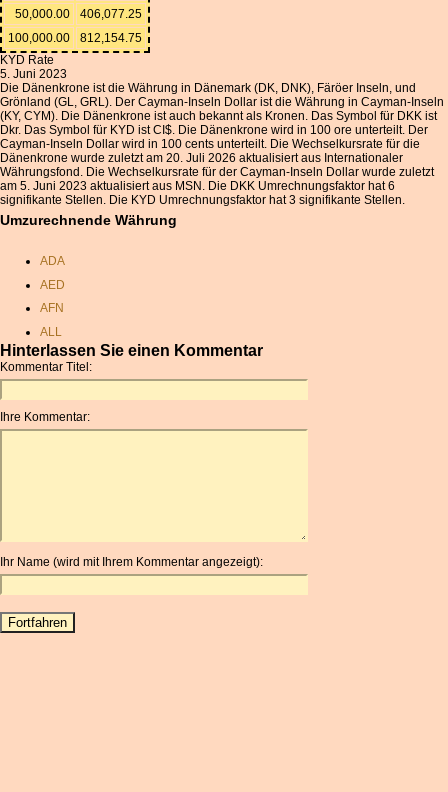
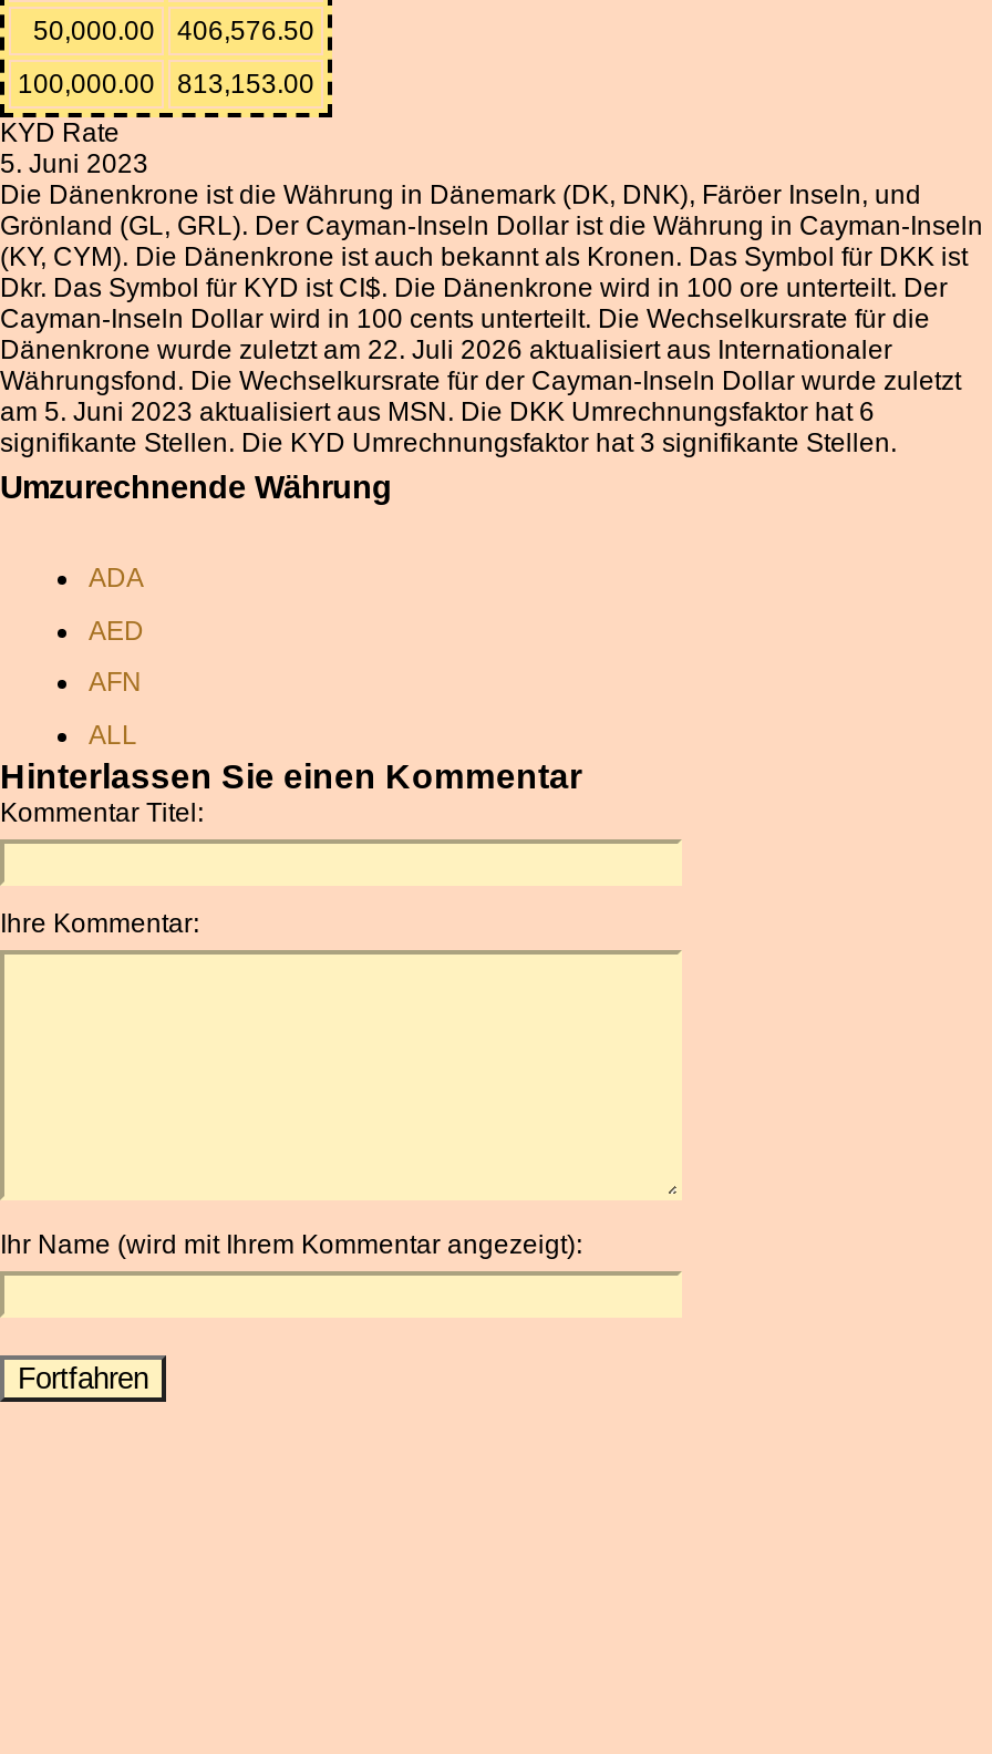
- 50,000.00 406,077.25
+ 50,000.00 406,576.50

- 100,000.00 812,154.75
+ 100,000.00 813,153.00

- Dänenkrone wurde zuletzt am 20. Juli 2026 aktualisiert aus Internationaler
+ Dänenkrone wurde zuletzt am 22. Juli 2026 aktualisiert aus Internationaler
